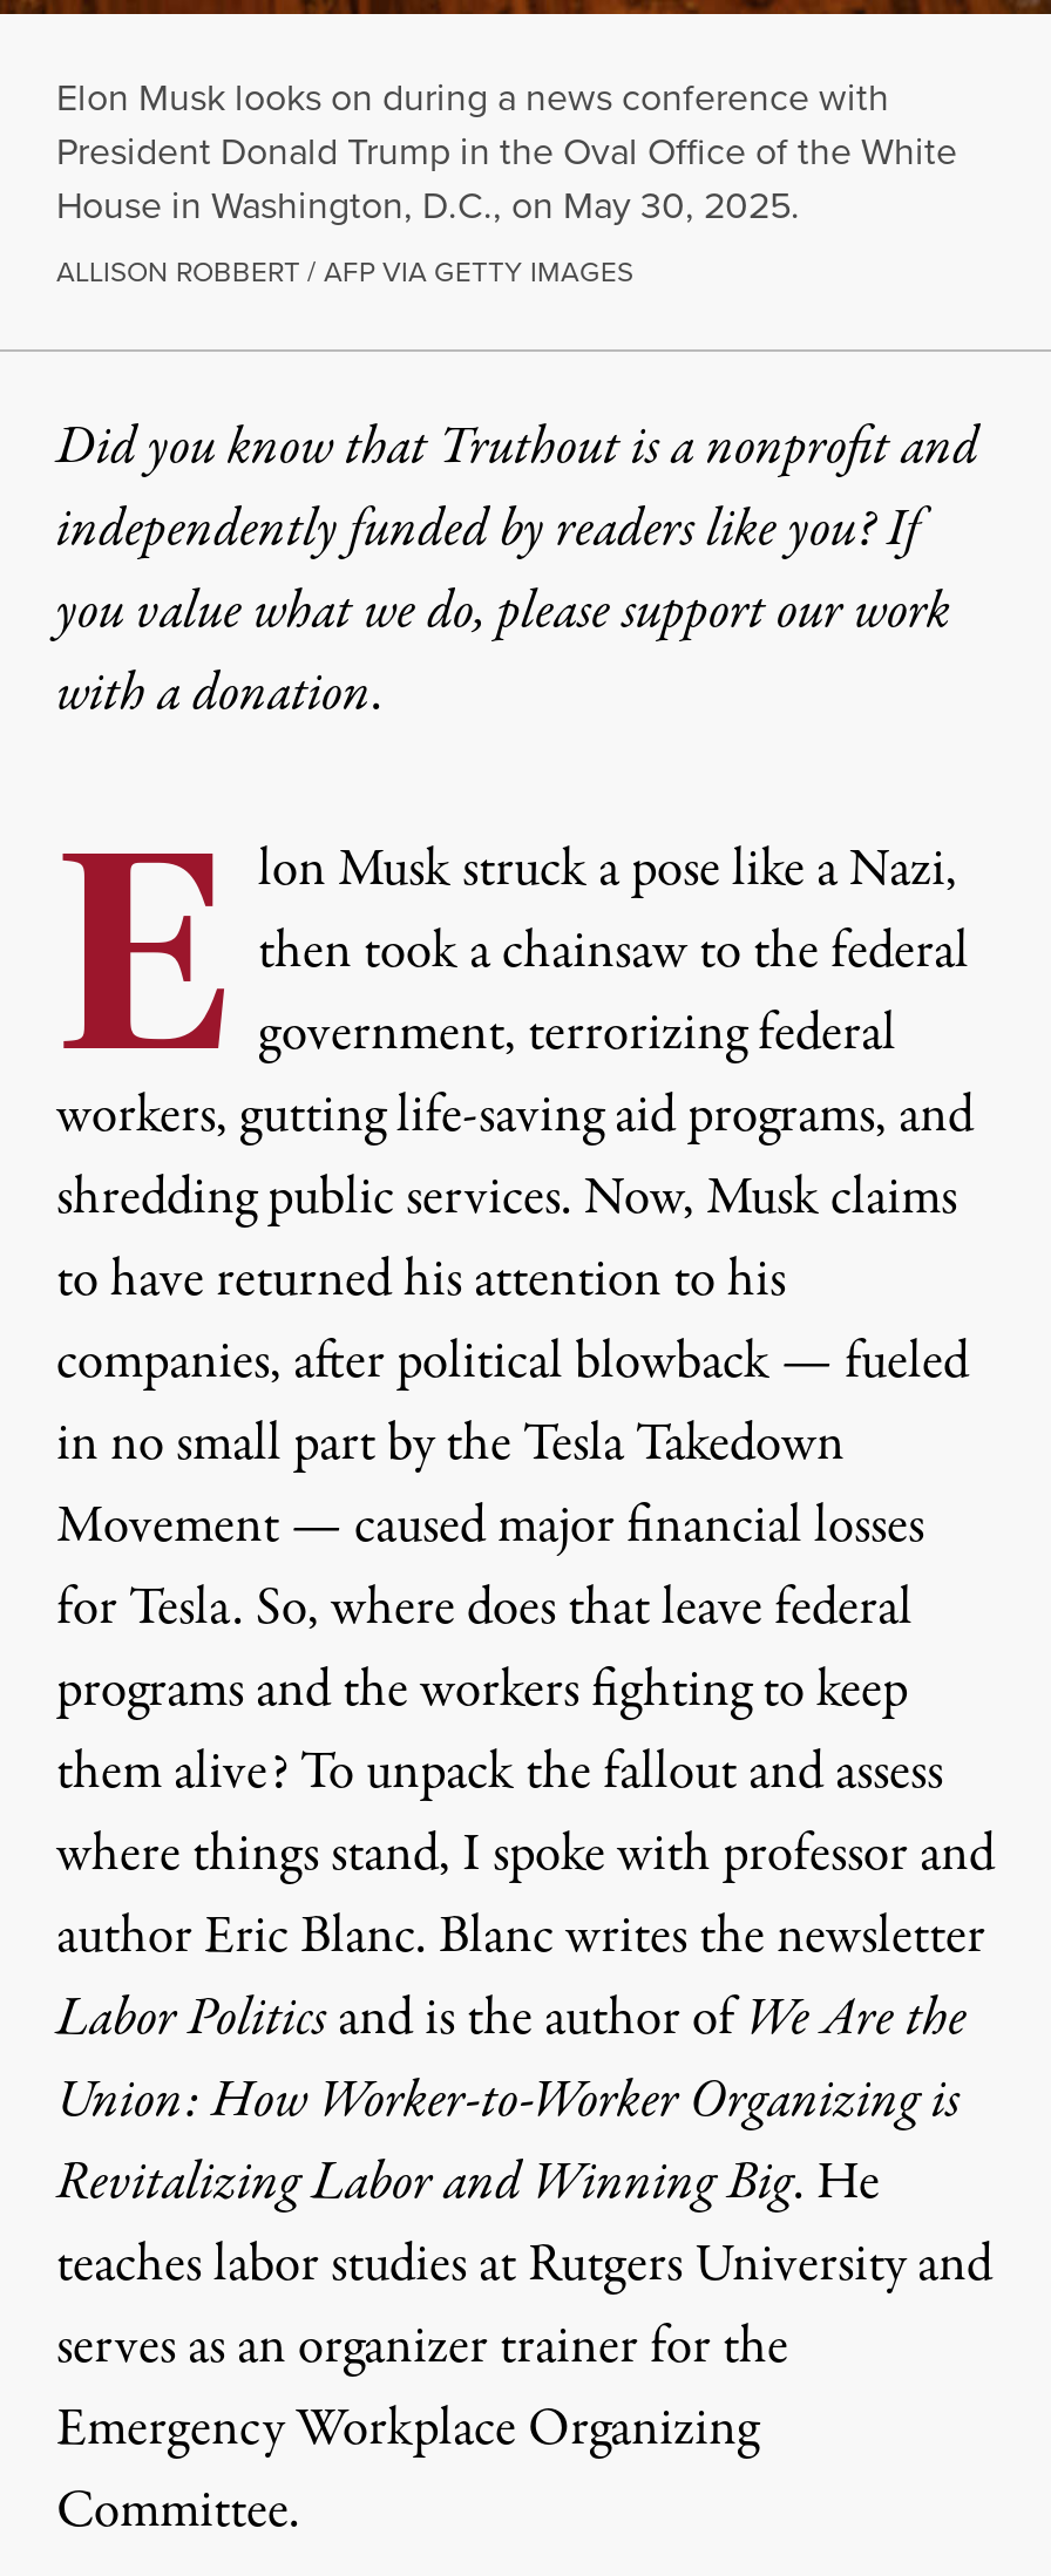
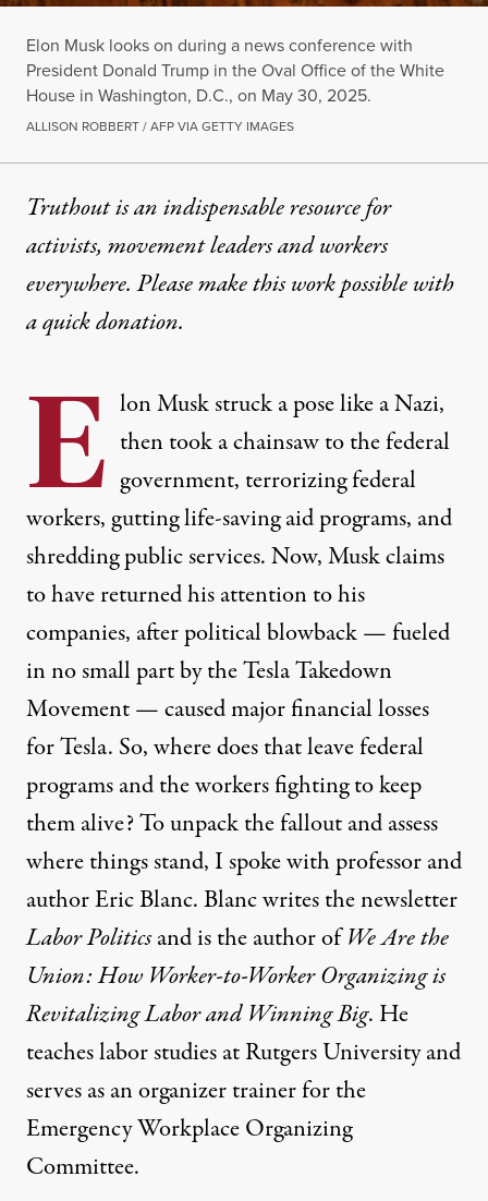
- Did you know that Truthout is a nonprofit and
- independently funded by readers like you? If
- you value what we do, please support our work
- with a donation.
+ Truthout is an indispensable resource for
+ activists, movement leaders and workers
+ everywhere. Please make this work possible with
+ a quick donation.
